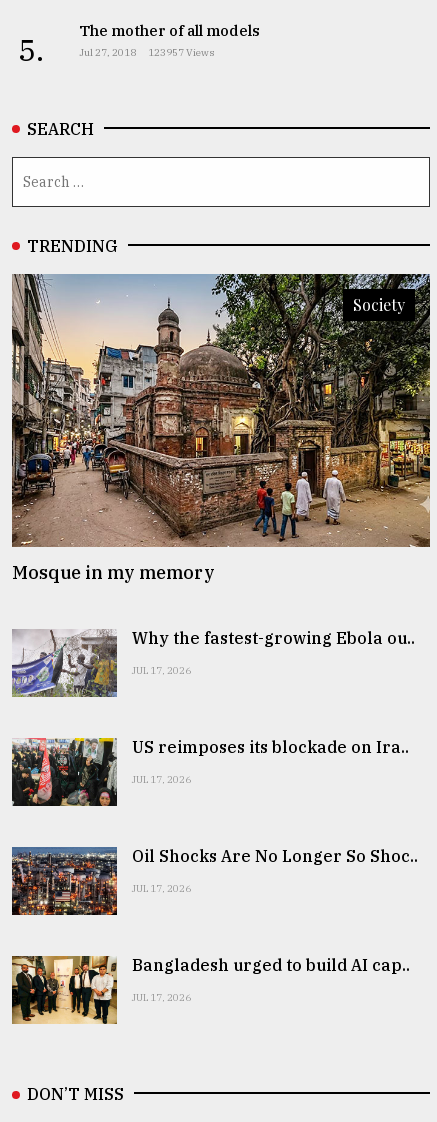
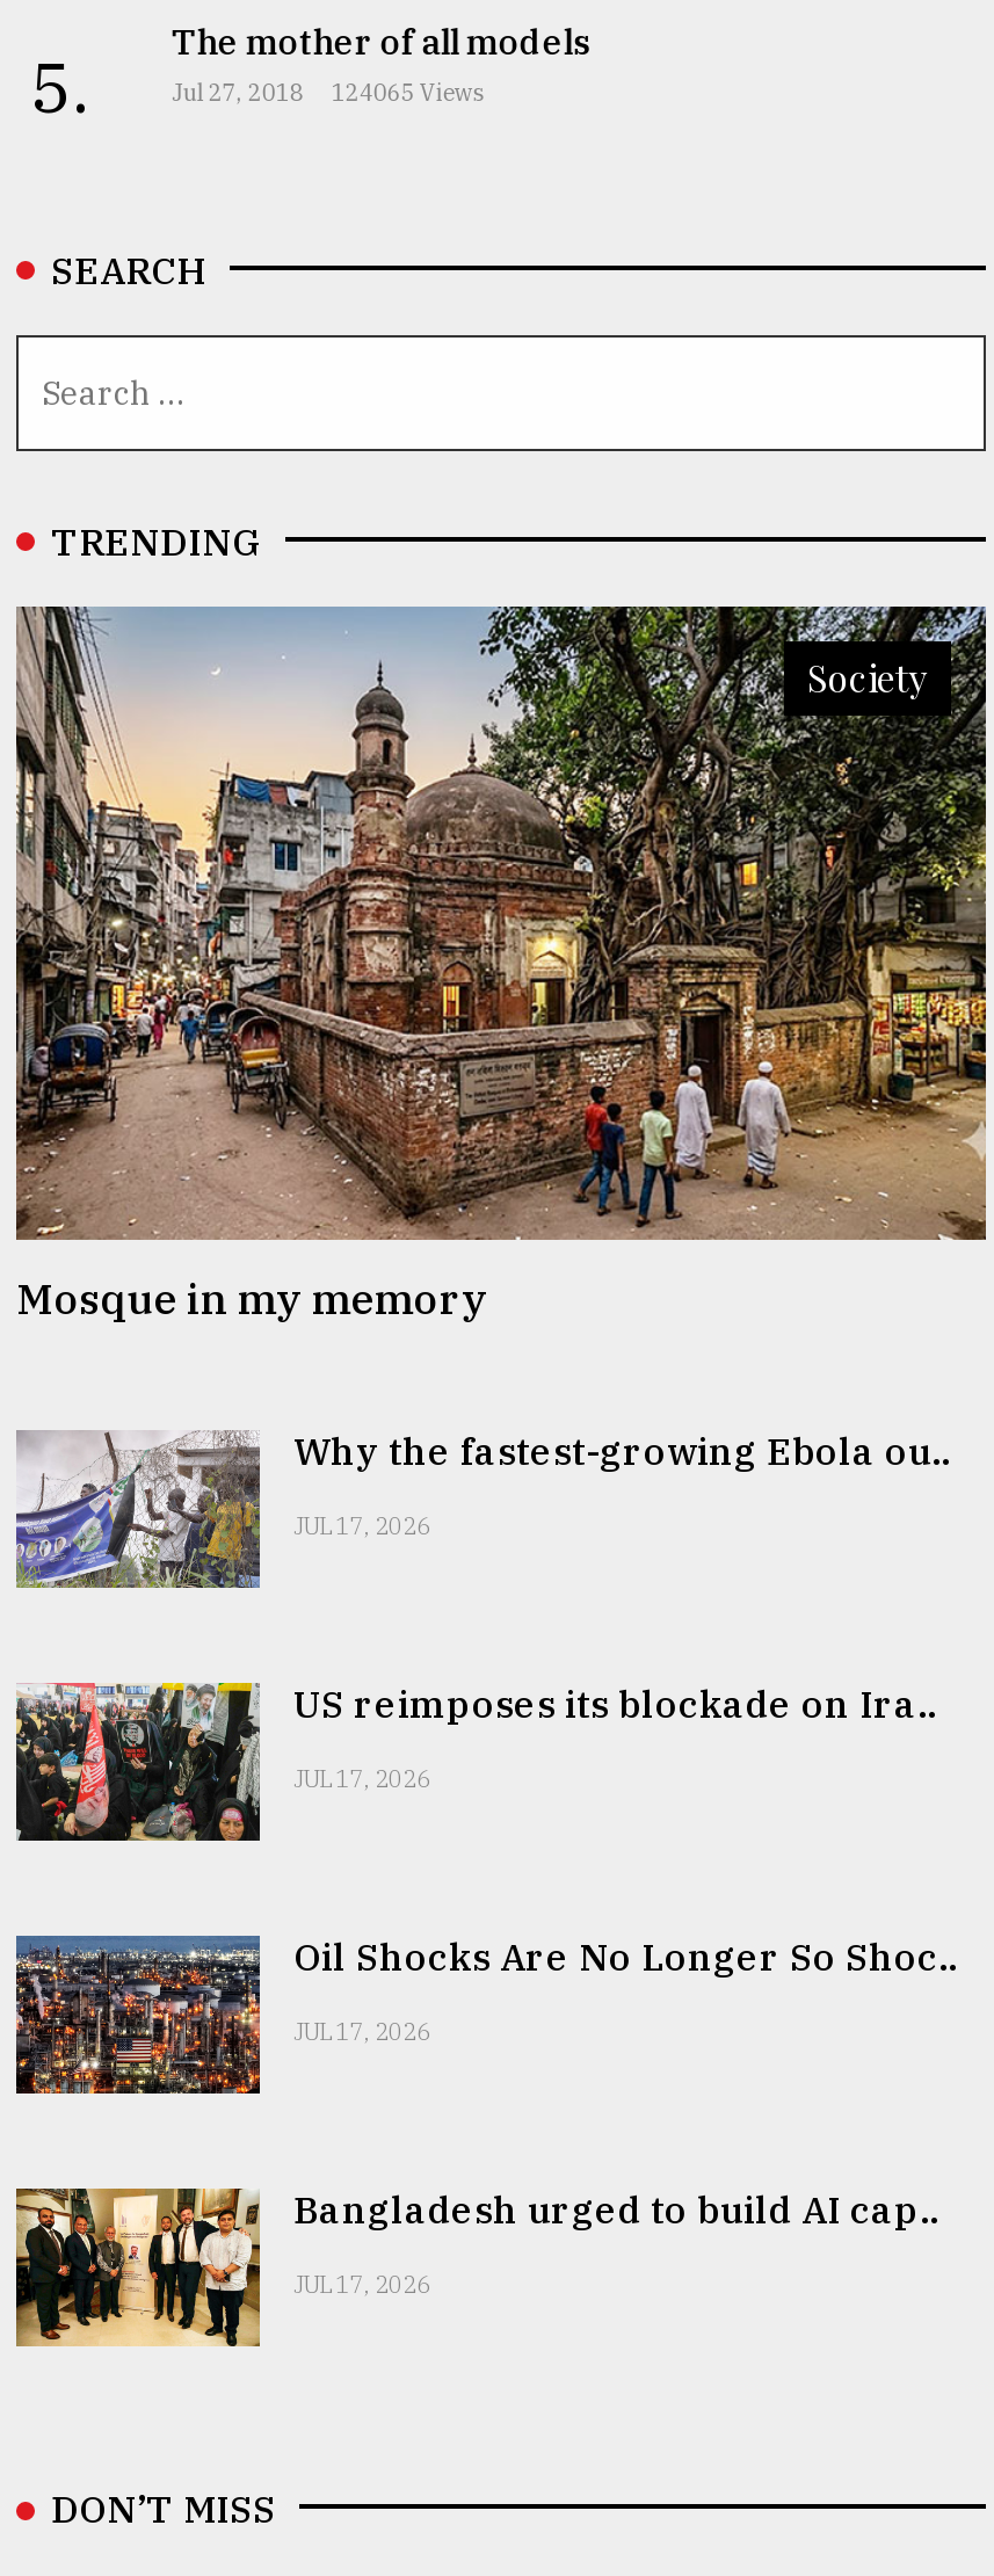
- Jul 27, 2018 123957 Views
+ Jul 27, 2018 124065 Views
